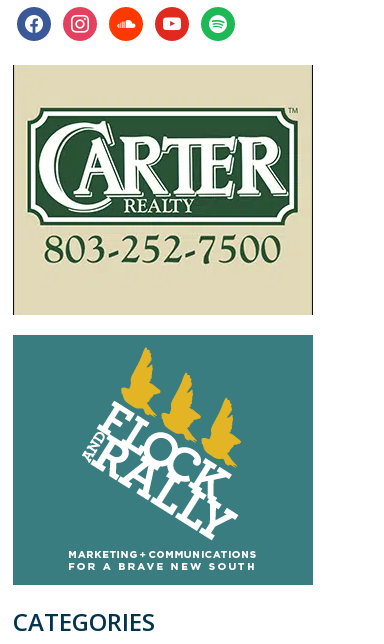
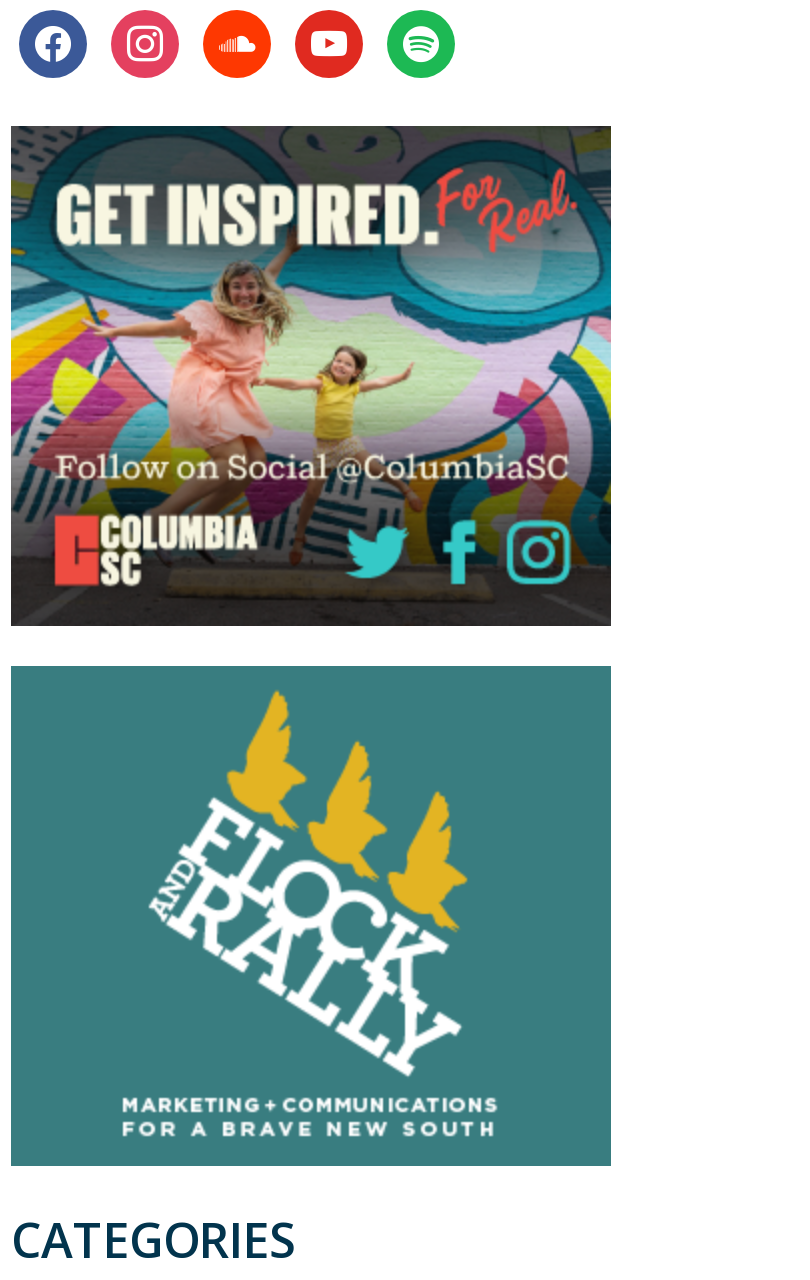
- [image]
+ [image]
